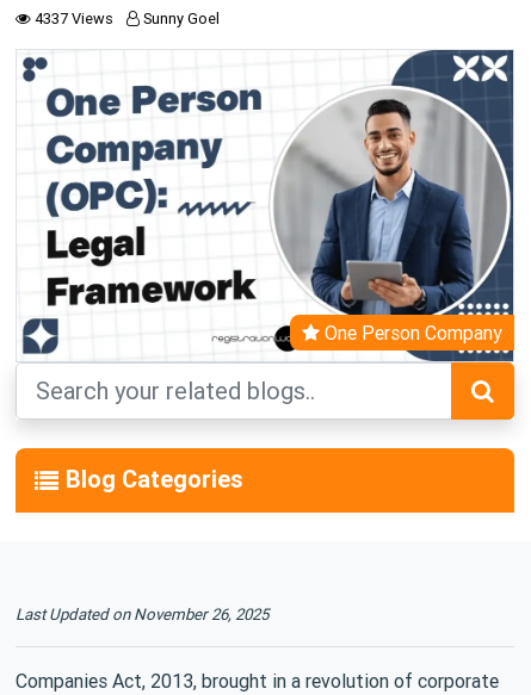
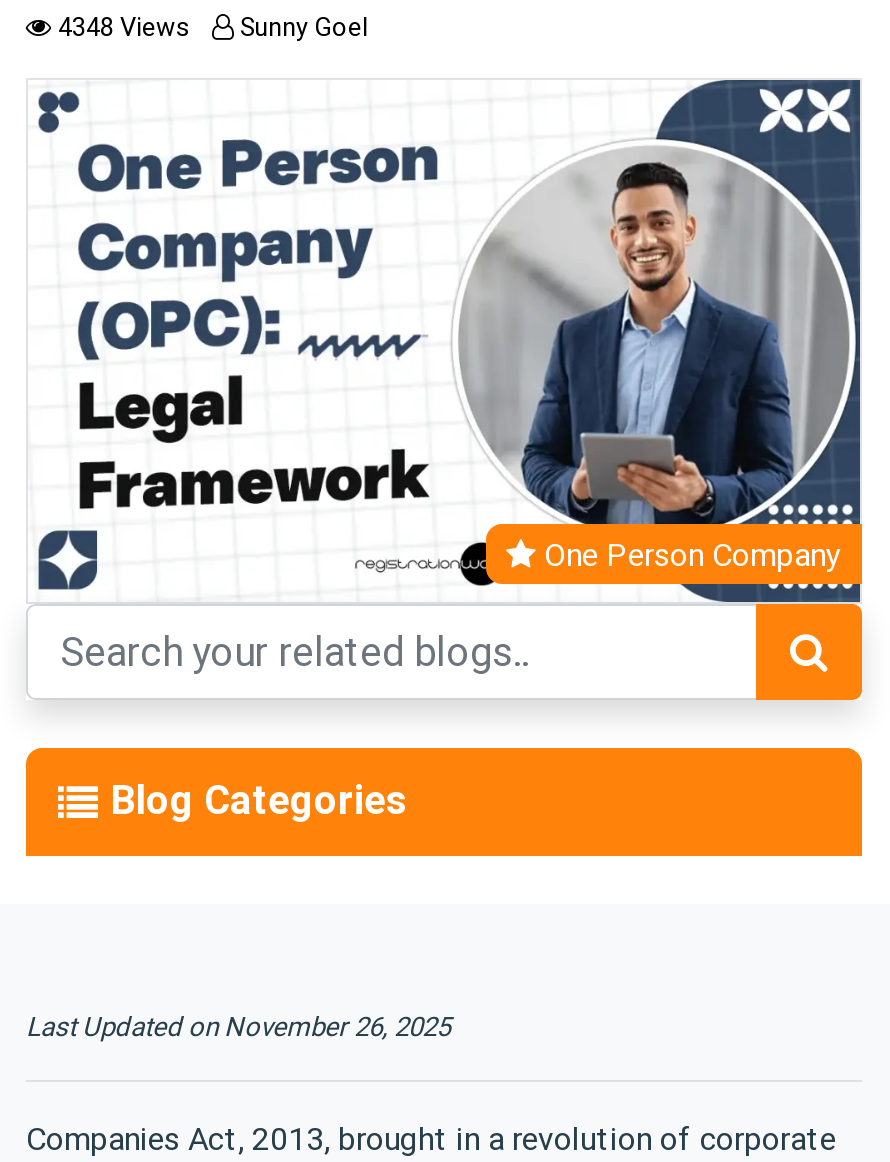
- 4337 Views Sunny Goel
+ 4348 Views Sunny Goel
